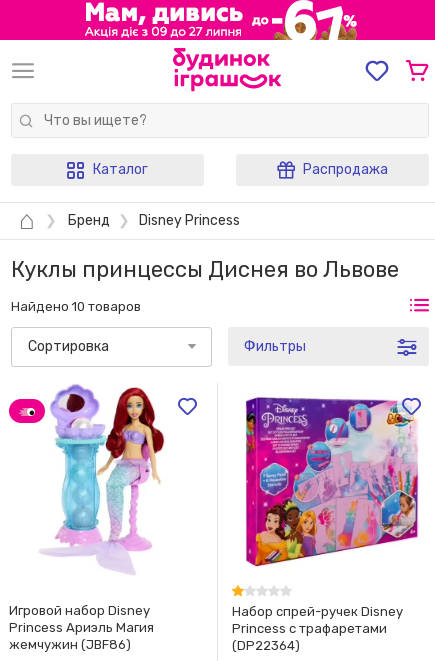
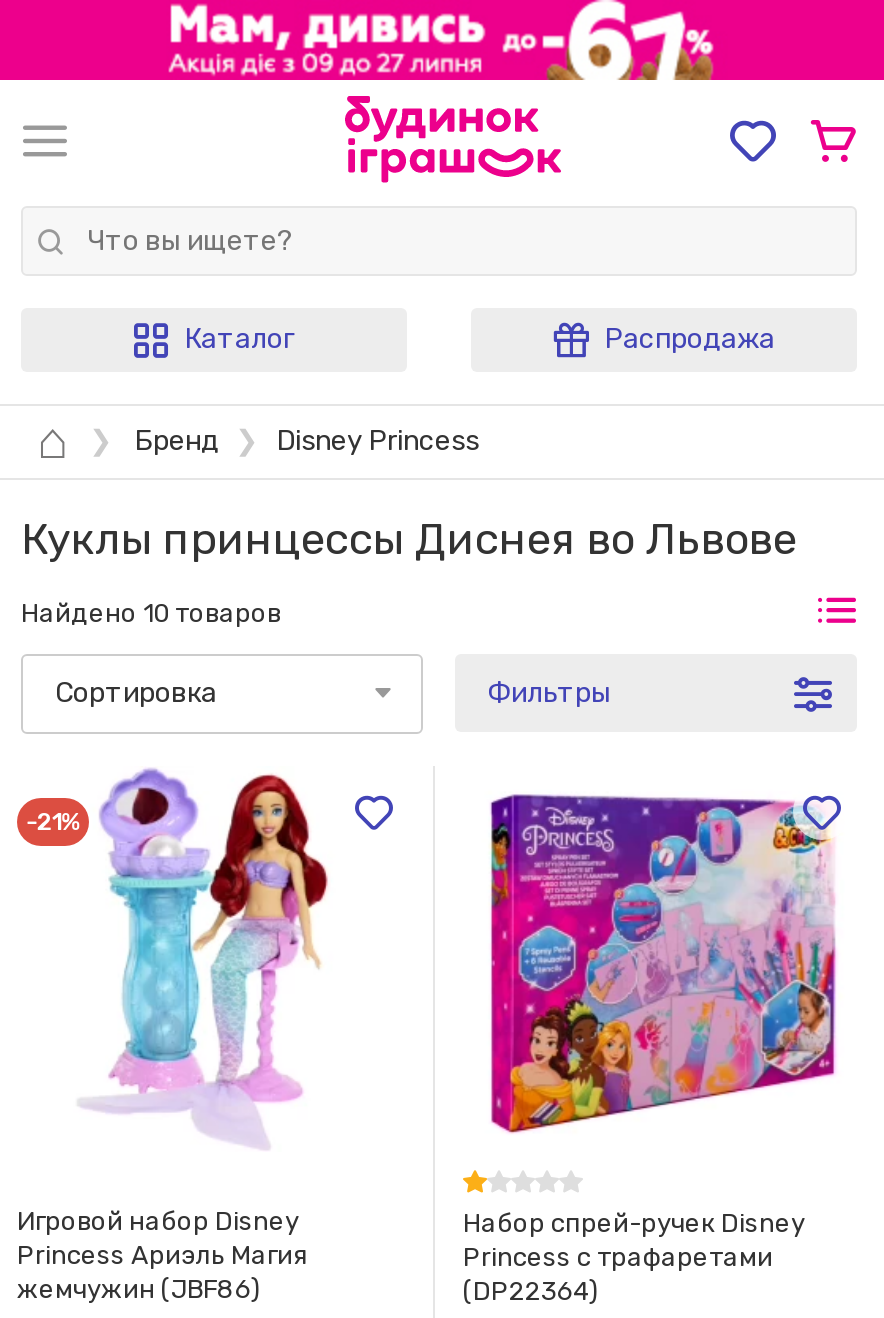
+ -21%
